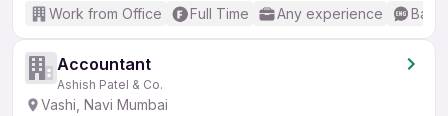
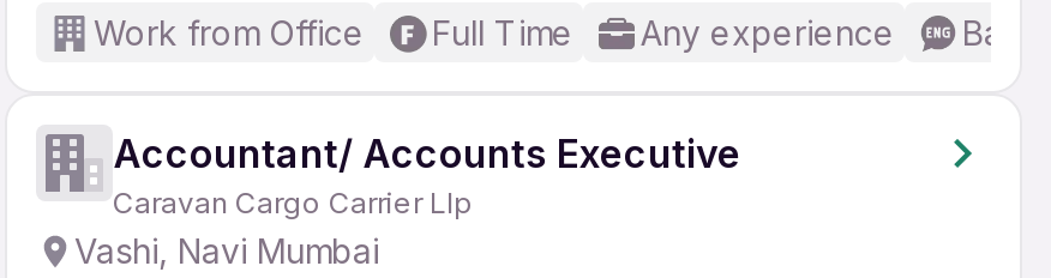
- Accountant
- Ashish Patel & Co.
+ Accountant/ Accounts Executive
+ Caravan Cargo Carrier Llp
